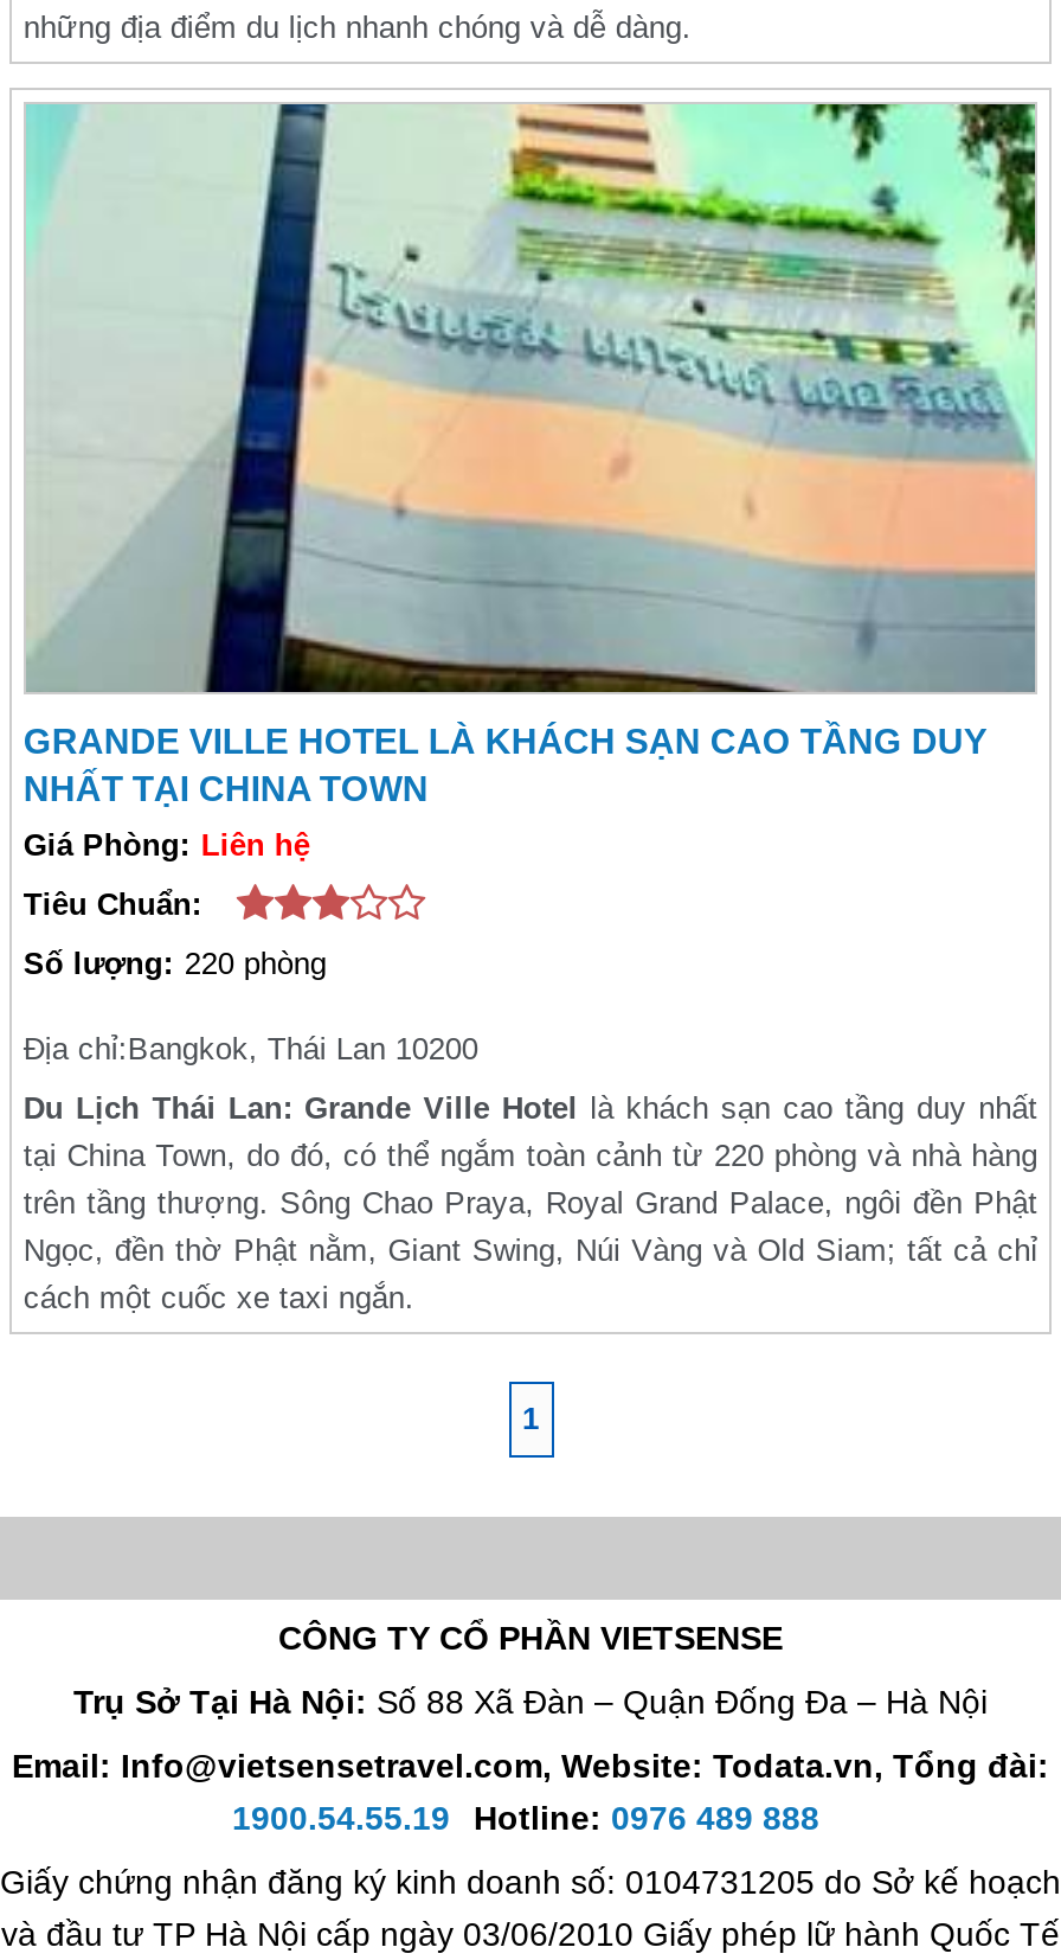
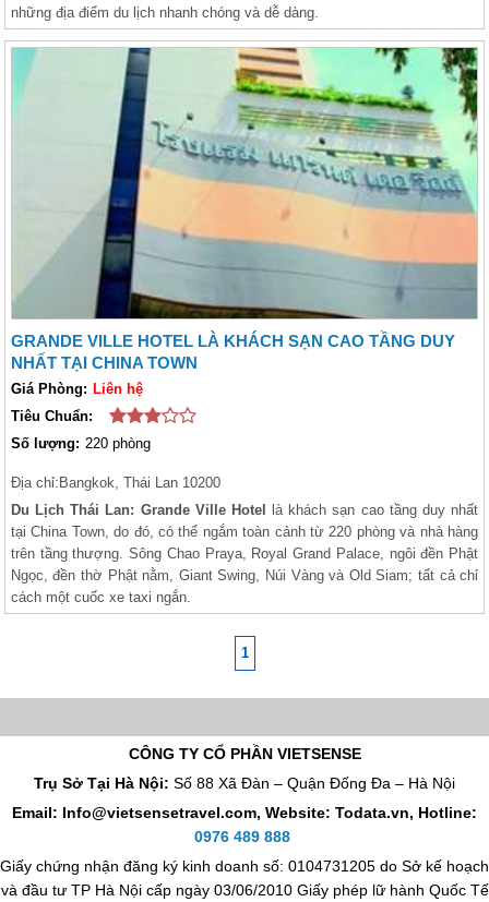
- Email: Info@vietsensetravel.com, Website: Todata.vn, Tổng đài:
- 1900.54.55.19
- Hotline: 0976 489 888
+ Email: Info@vietsensetravel.com, Website: Todata.vn, Hotline:
+ 0976 489 888
